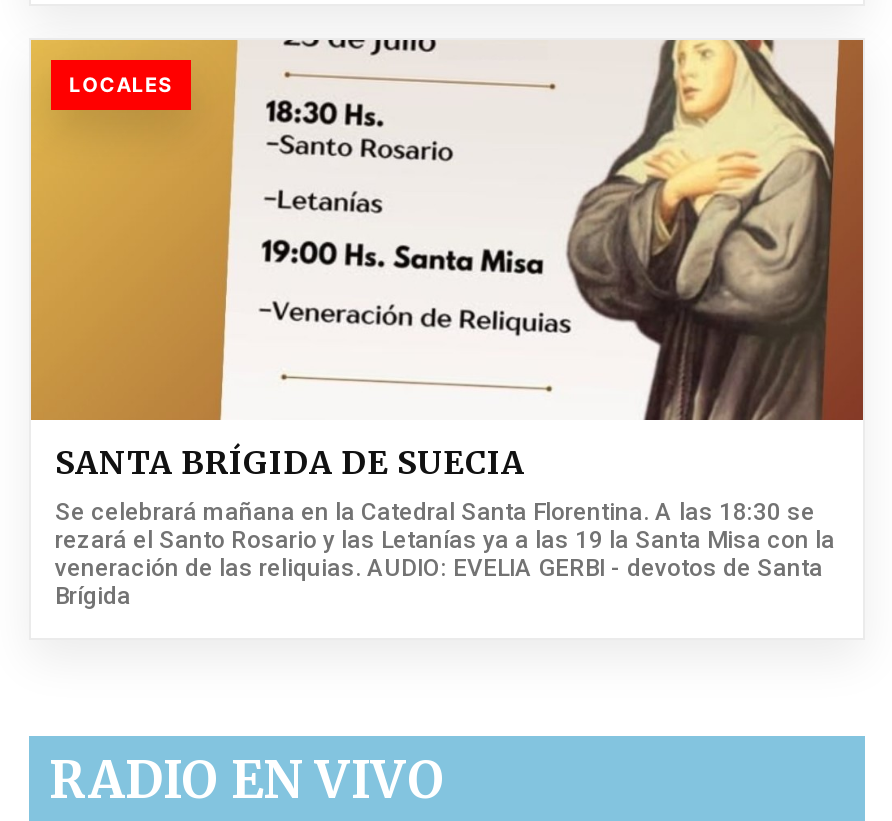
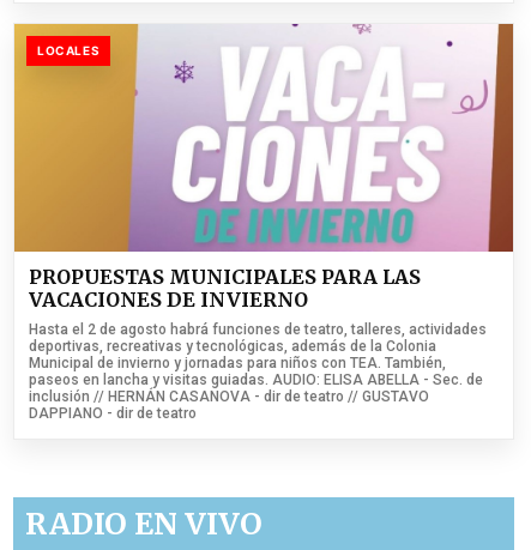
- [image]
- SANTA BRÍGIDA DE SUECIA
- Se celebrará mañana en la Catedral Santa Florentina. A las 18:30 se
- rezará el Santo Rosario y las Letanías ya a las 19 la Santa Misa con la
- veneración de las reliquias. AUDIO: EVELIA GERBI - devotos de Santa
- Brígida
+ [image]
+ PROPUESTAS MUNICIPALES PARA LAS
+ VACACIONES DE INVIERNO
+ Hasta el 2 de agosto habrá funciones de teatro, talleres, actividades
+ deportivas, recreativas y tecnológicas, además de la Colonia
+ Municipal de invierno y jornadas para niños con TEA. También,
+ paseos en lancha y visitas guiadas. AUDIO: ELISA ABELLA - Sec. de
+ inclusión // HERNÁN CASANOVA - dir de teatro // GUSTAVO
+ DAPPIANO - dir de teatro
